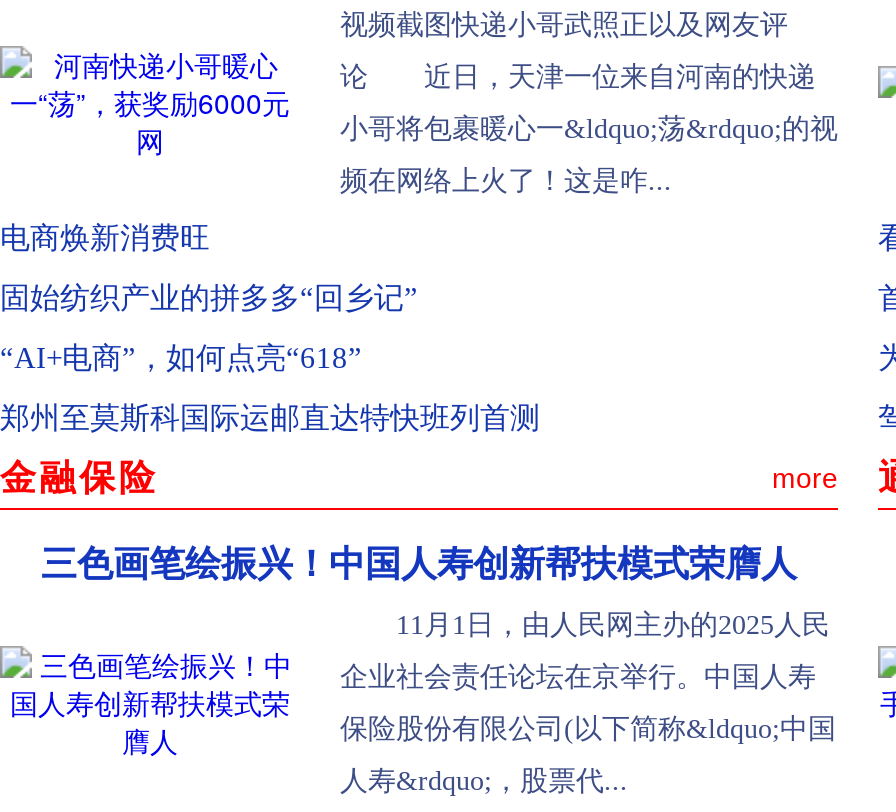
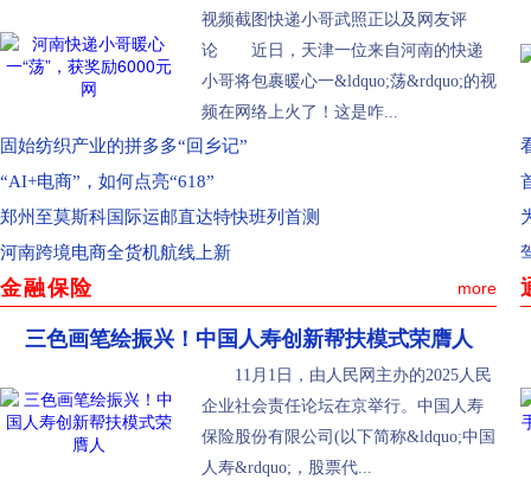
- 电商焕新消费旺

moved up: 固始纺织产业的拼多多“回乡记” | “AI+电商”，如何点亮“618” | 郑州至莫斯科国际运邮直达特快班列首测

+ 河南跨境电商全货机航线上新
